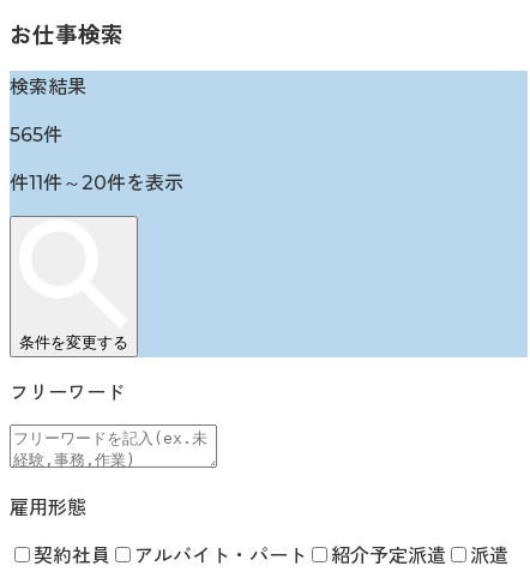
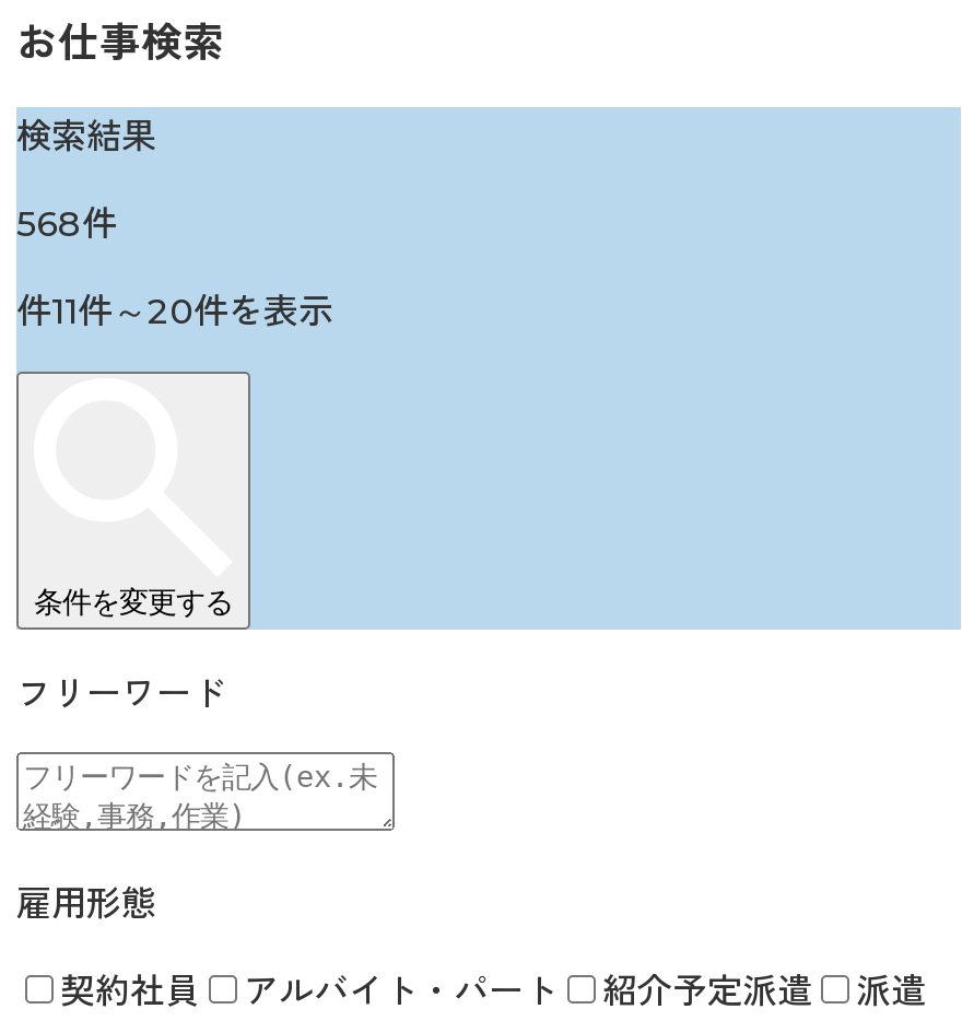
- 565件
+ 568件
